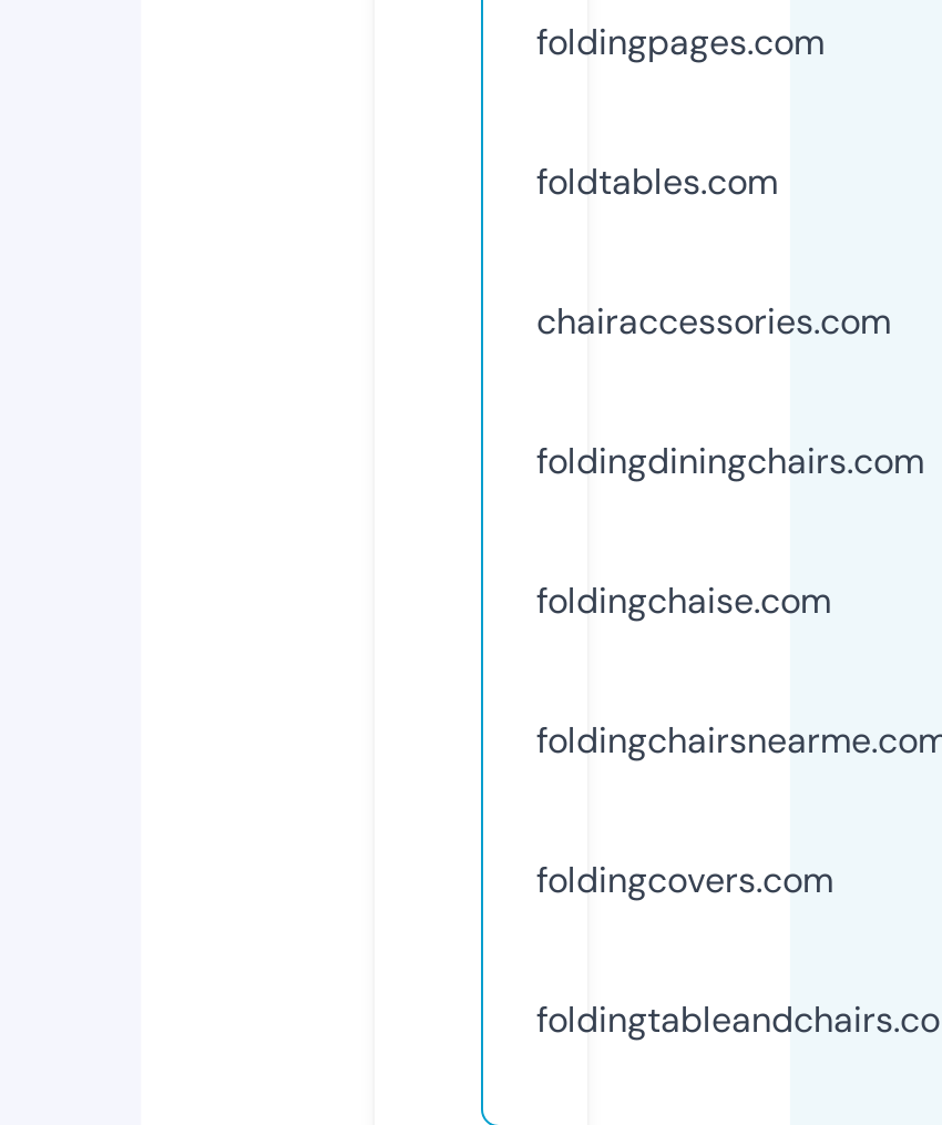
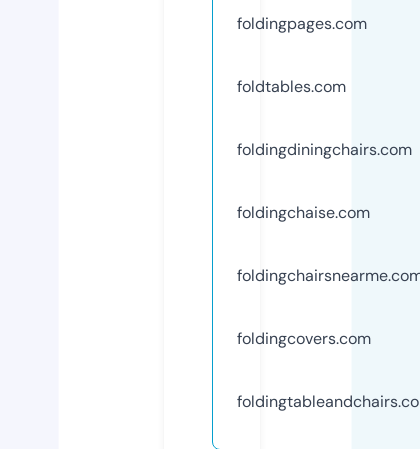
- chairaccessories.com
